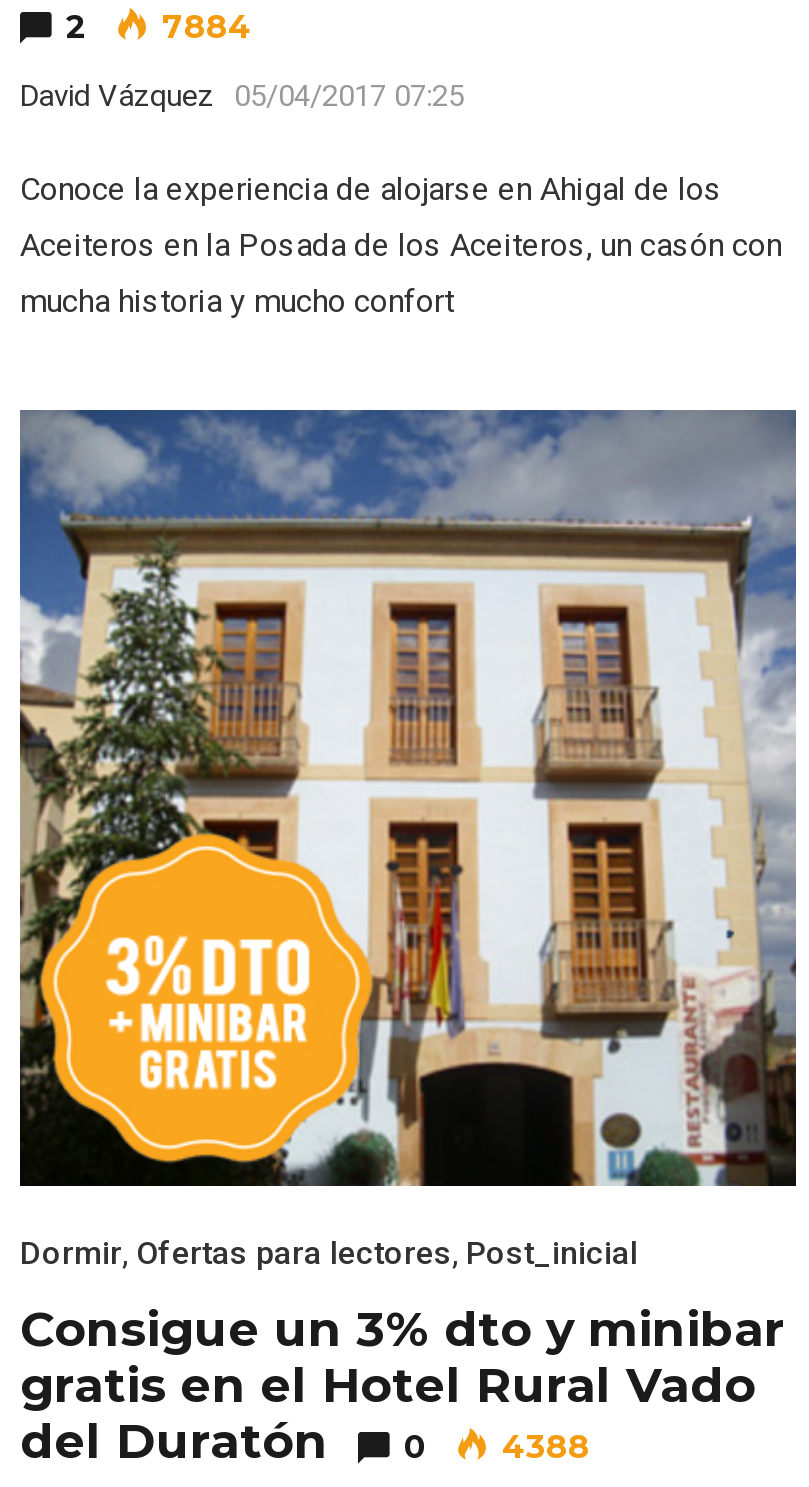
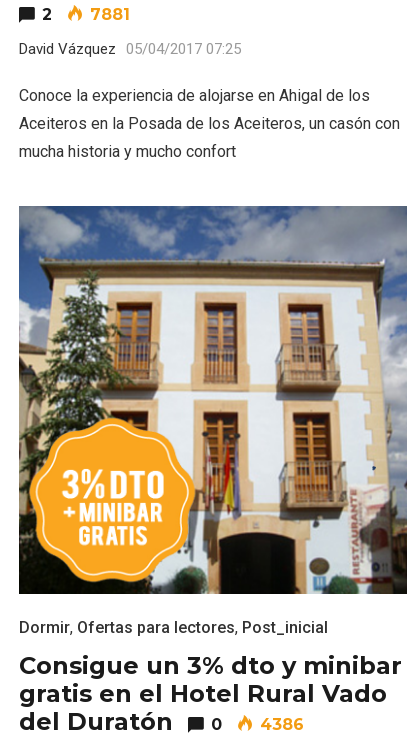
- 2 7884
+ 2 7881

- del Duratón 0 4388
+ del Duratón 0 4386
